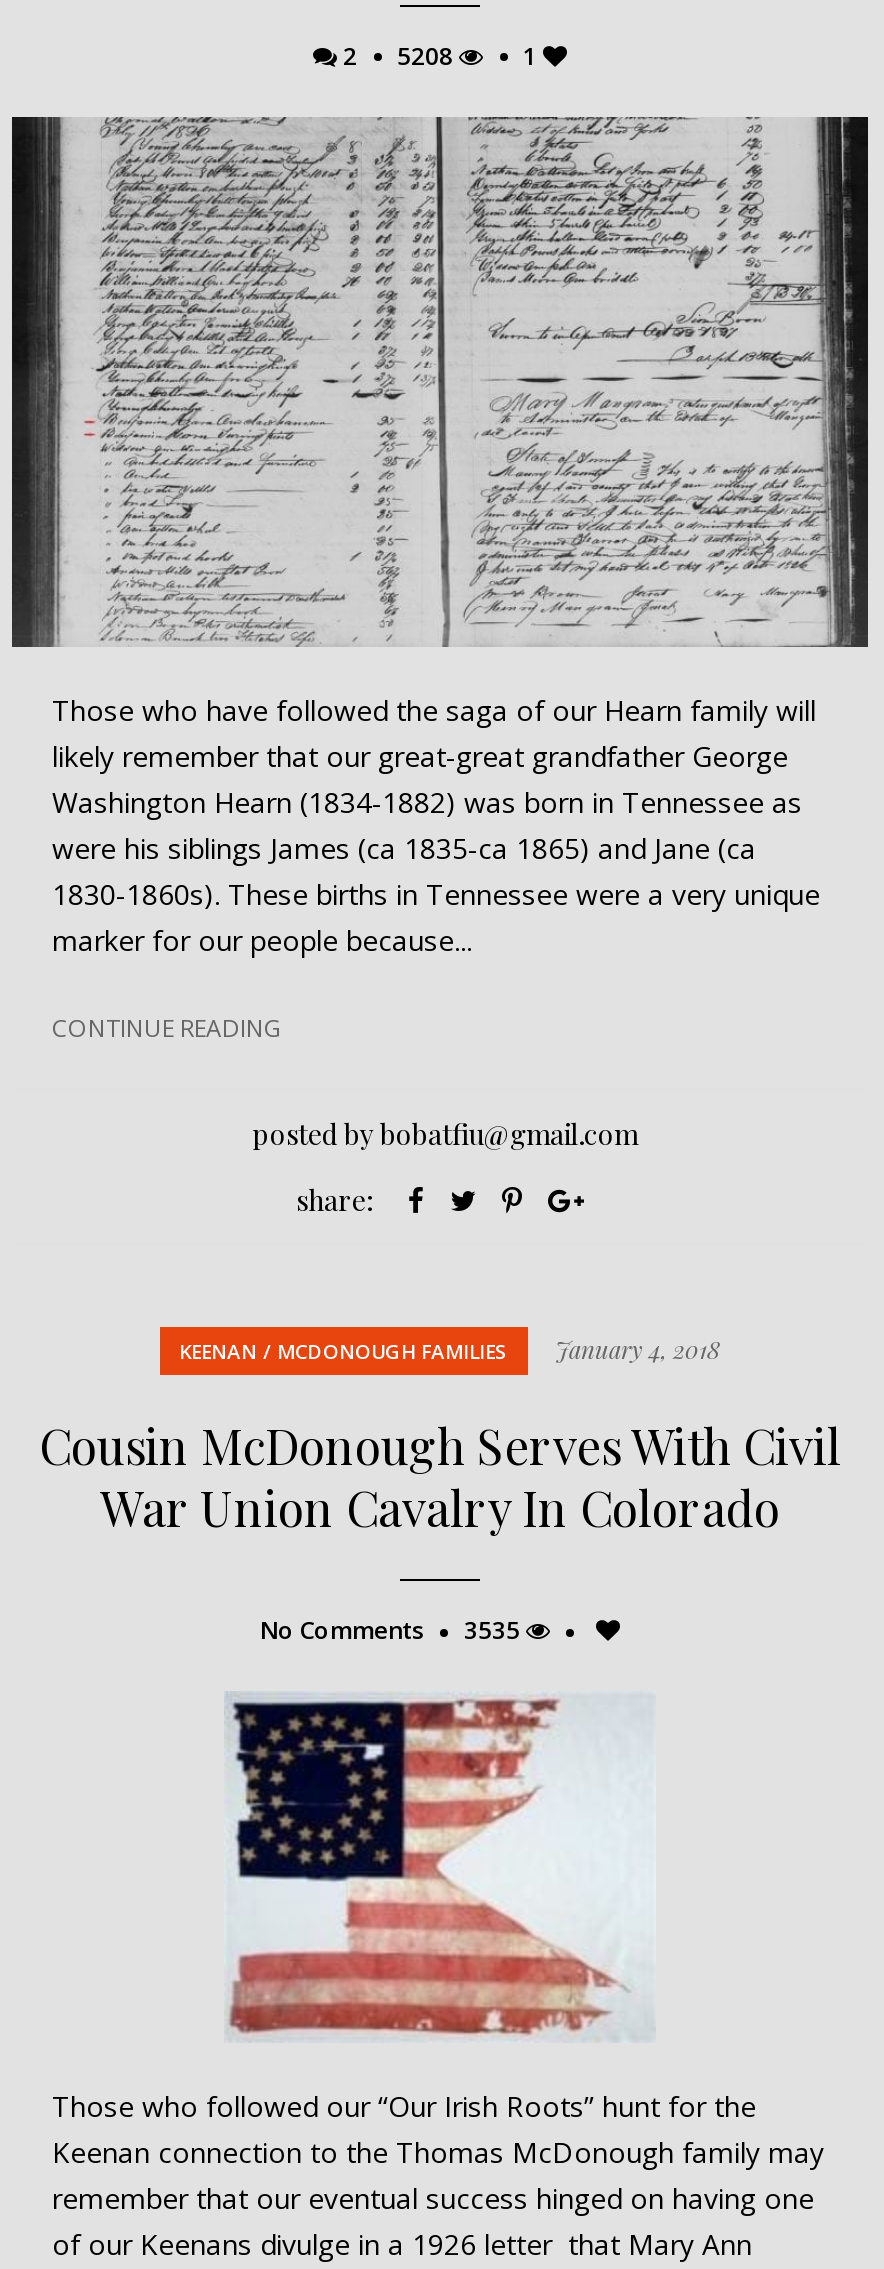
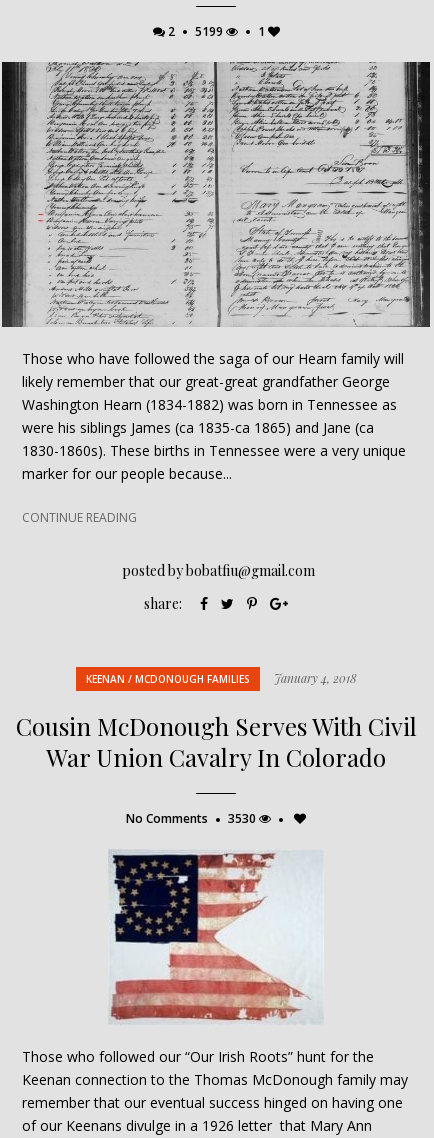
- 2 5208 1
+ 2 5199 1

- No Comments 3535
+ No Comments 3530
